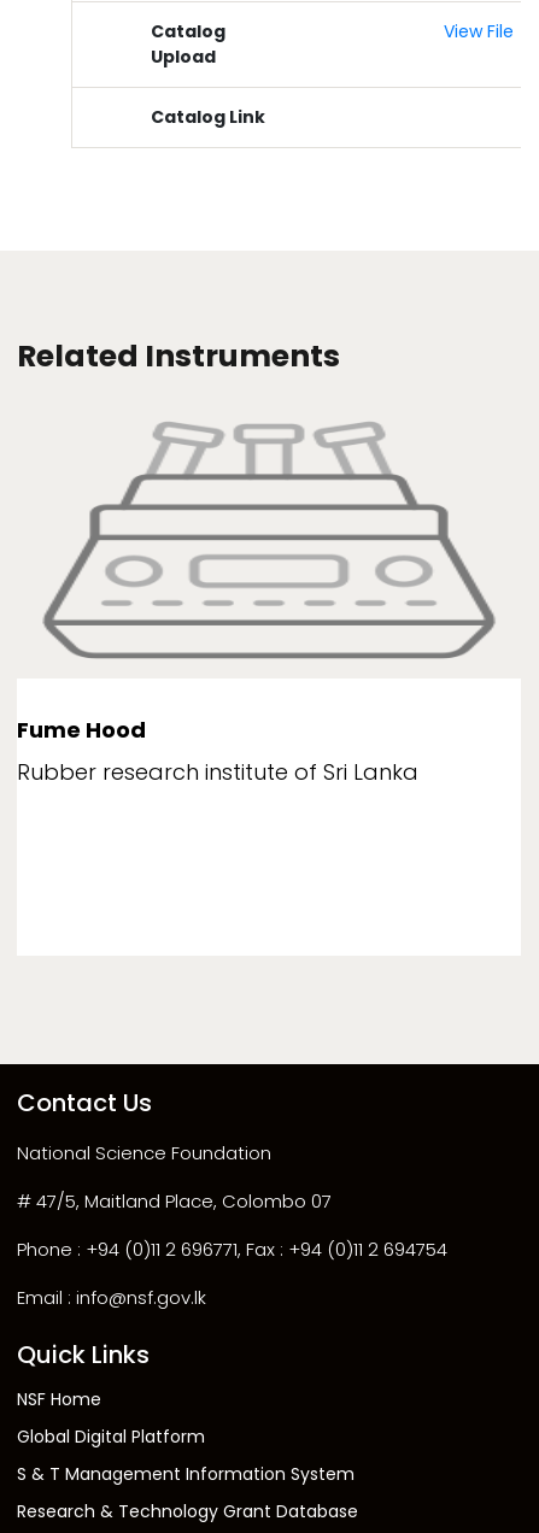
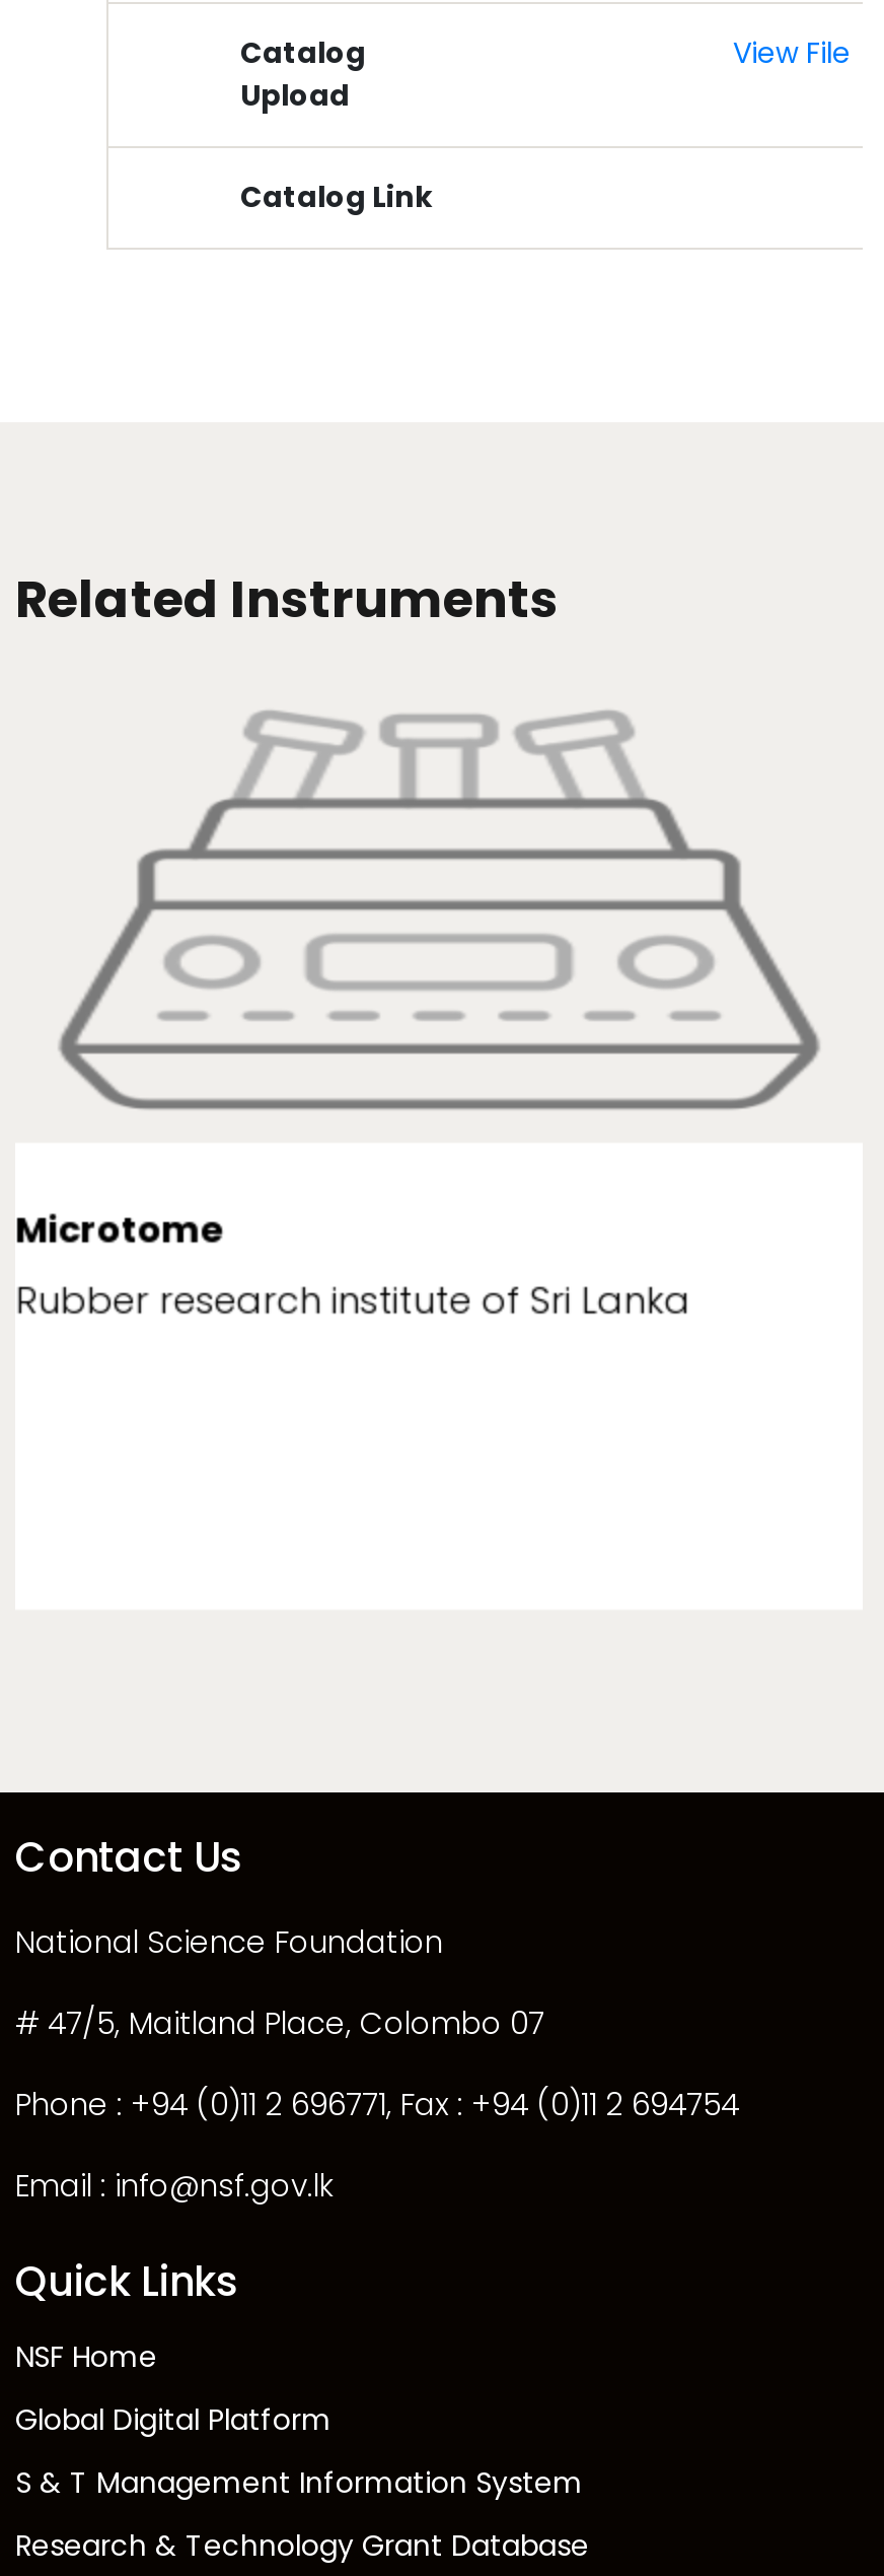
- Fume Hood
+ Microtome
